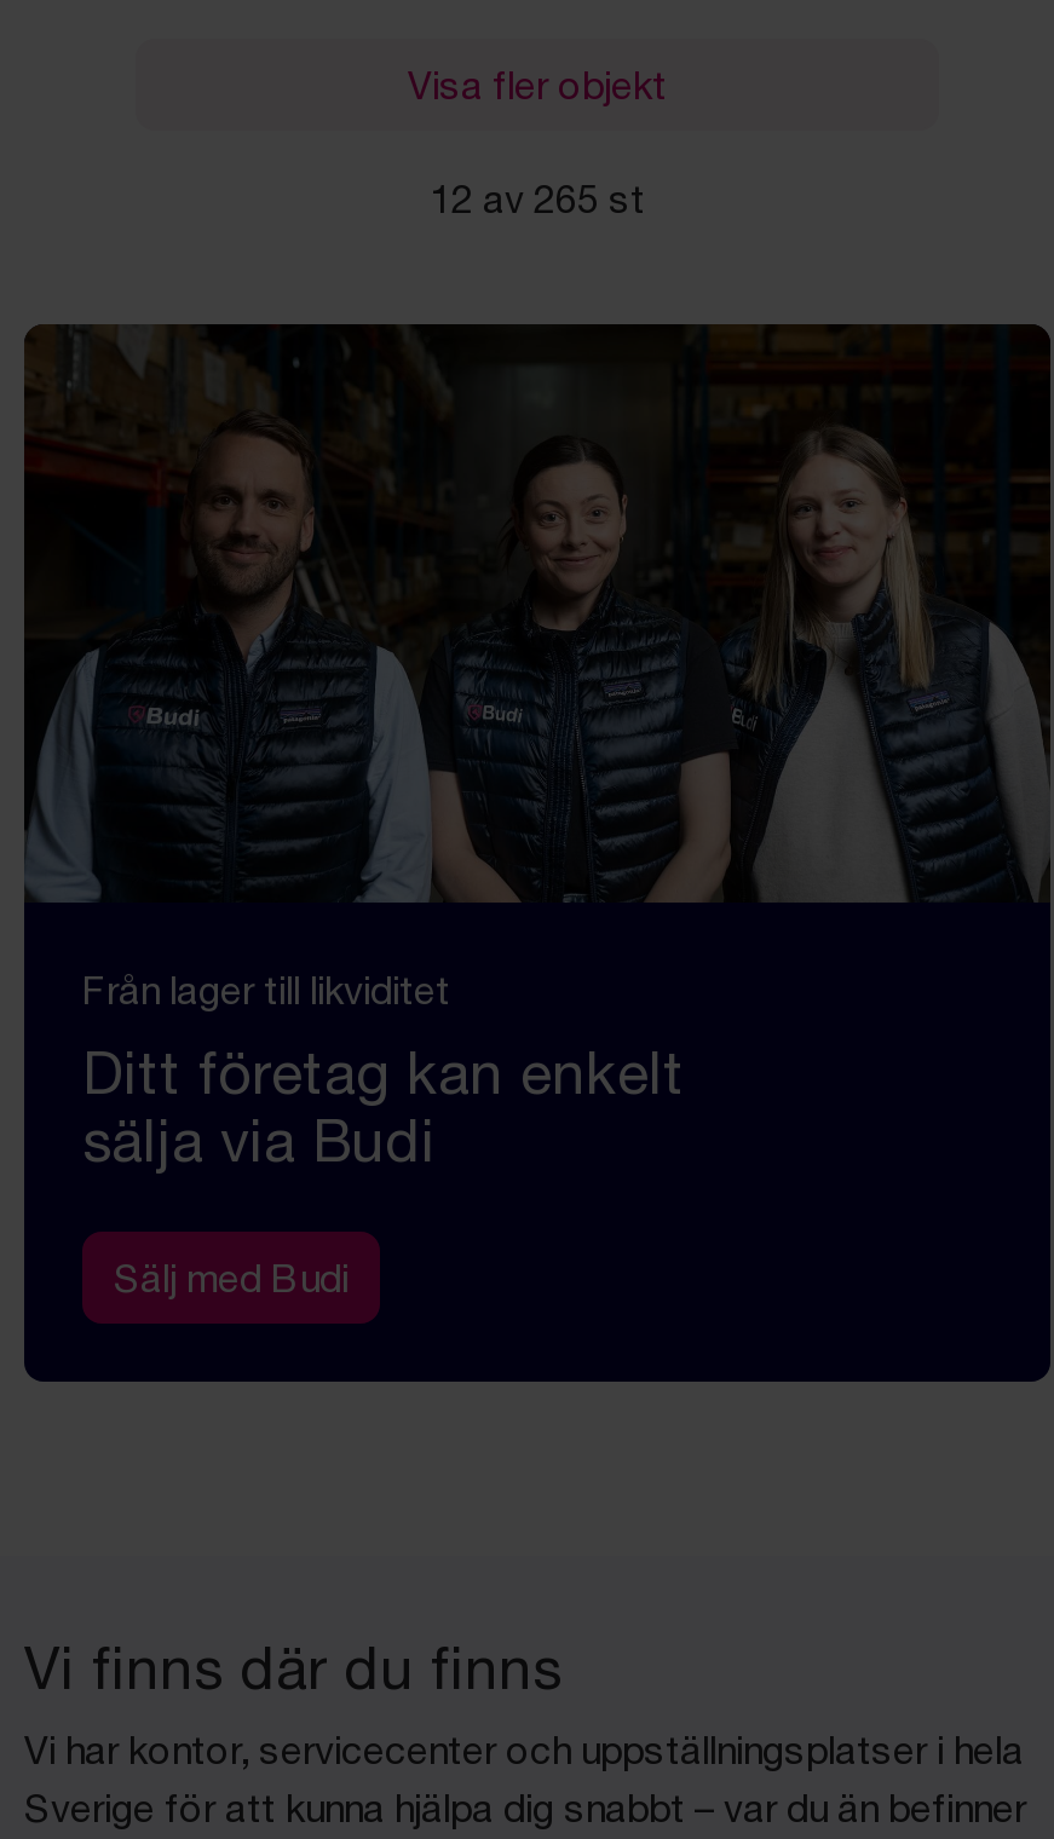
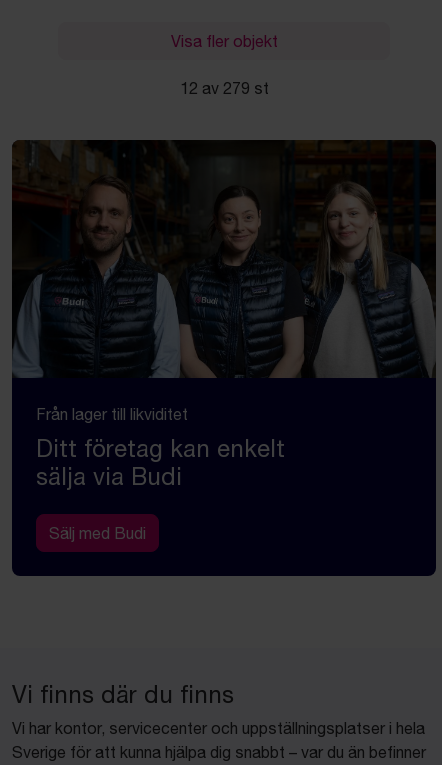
- 12 av 265 st
+ 12 av 279 st
